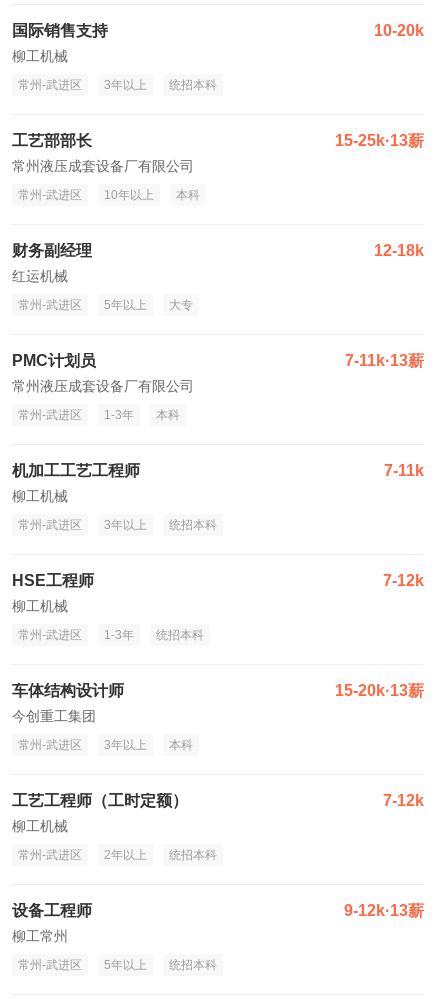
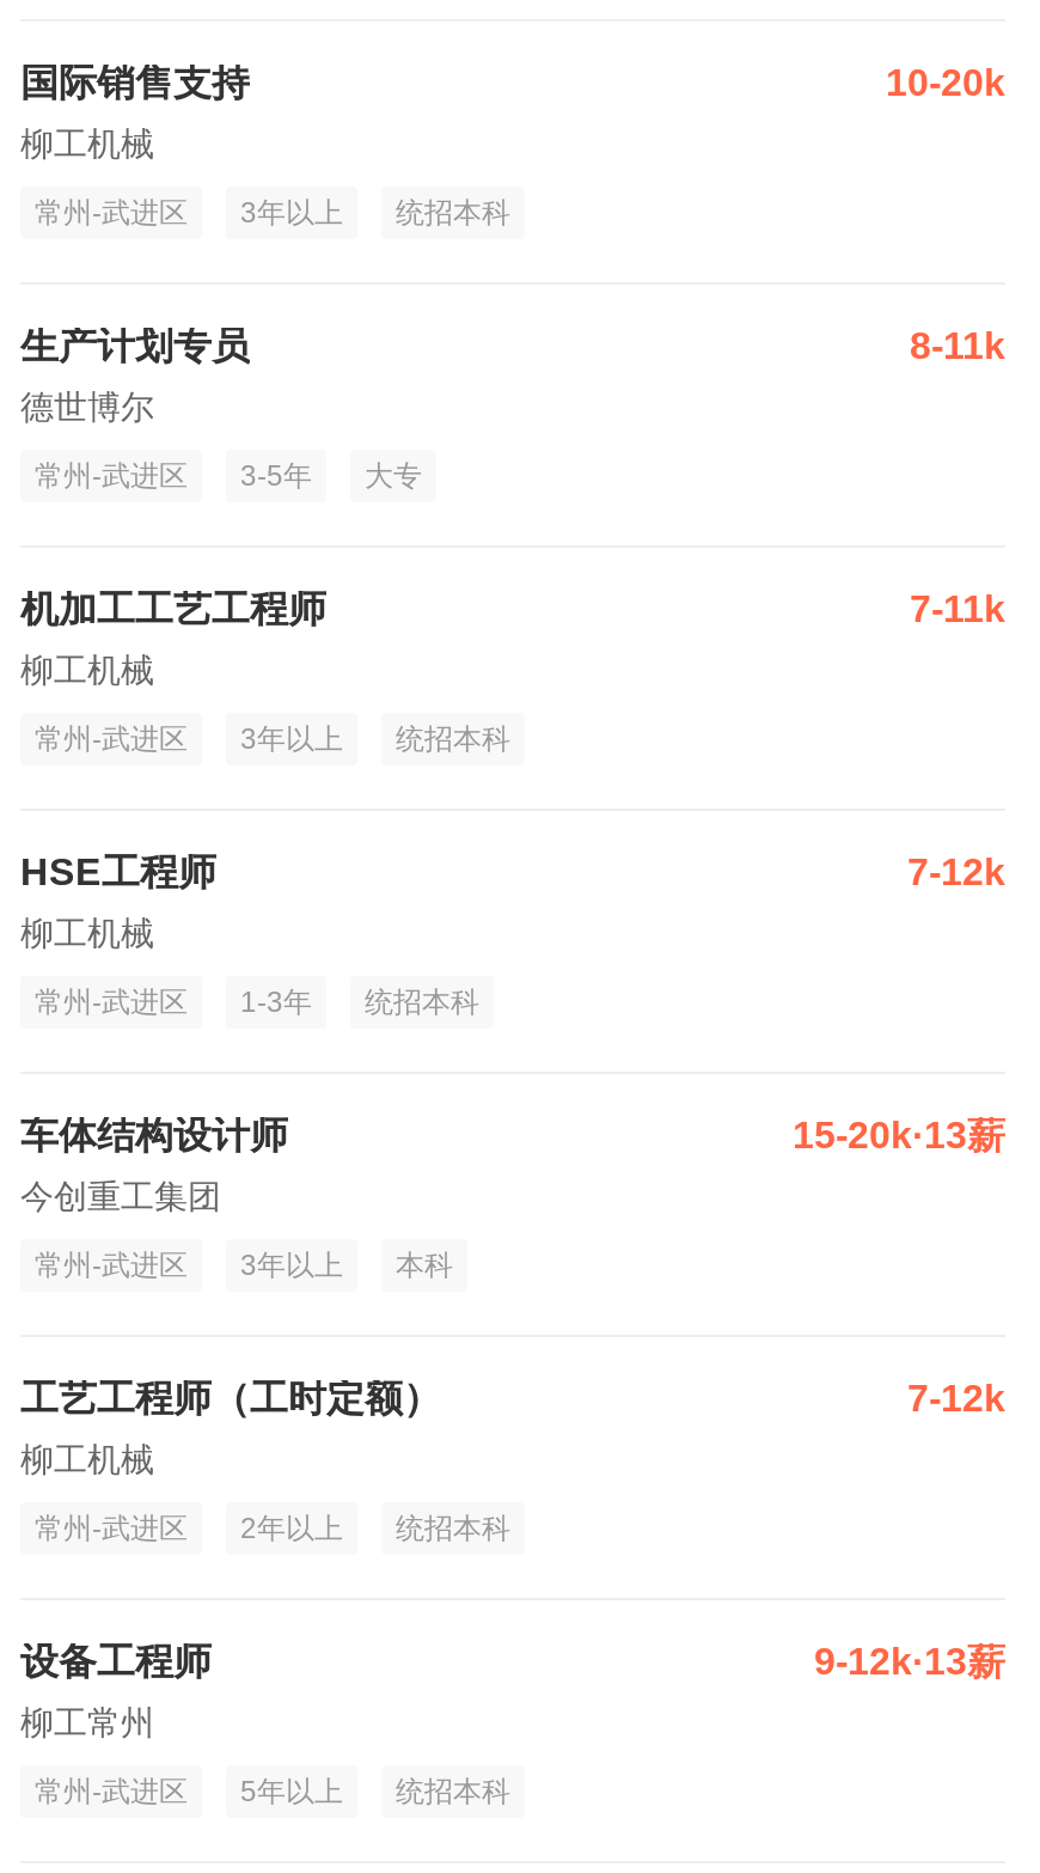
- 工艺部部长
- 15-25k·13薪
+ 生产计划专员
+ 8-11k

- 常州液压成套设备厂有限公司
+ 德世博尔

- 10年以上
- 本科
- 财务副经理
- 12-18k
- 红运机械
- 常州-武进区
- 5年以上
+ 3-5年

- PMC计划员
- 7-11k·13薪
- 常州液压成套设备厂有限公司
- 常州-武进区
- 1-3年
- 本科
